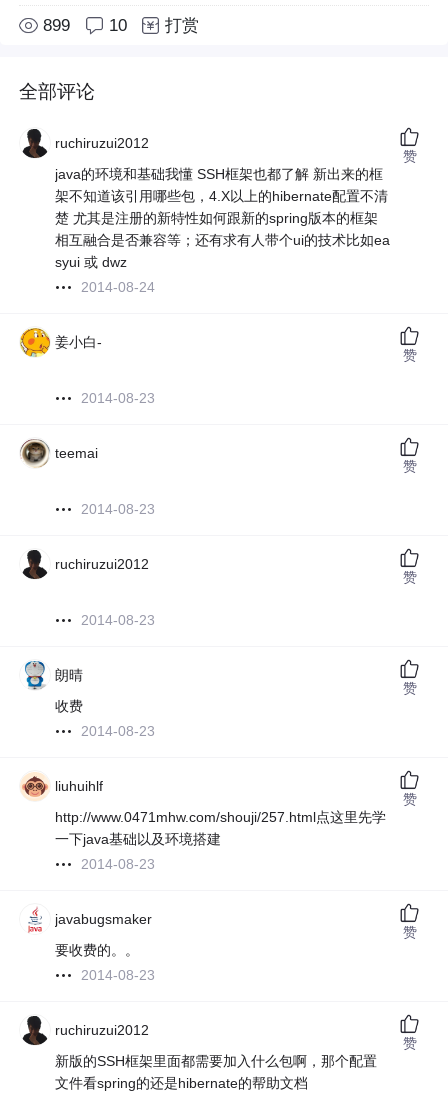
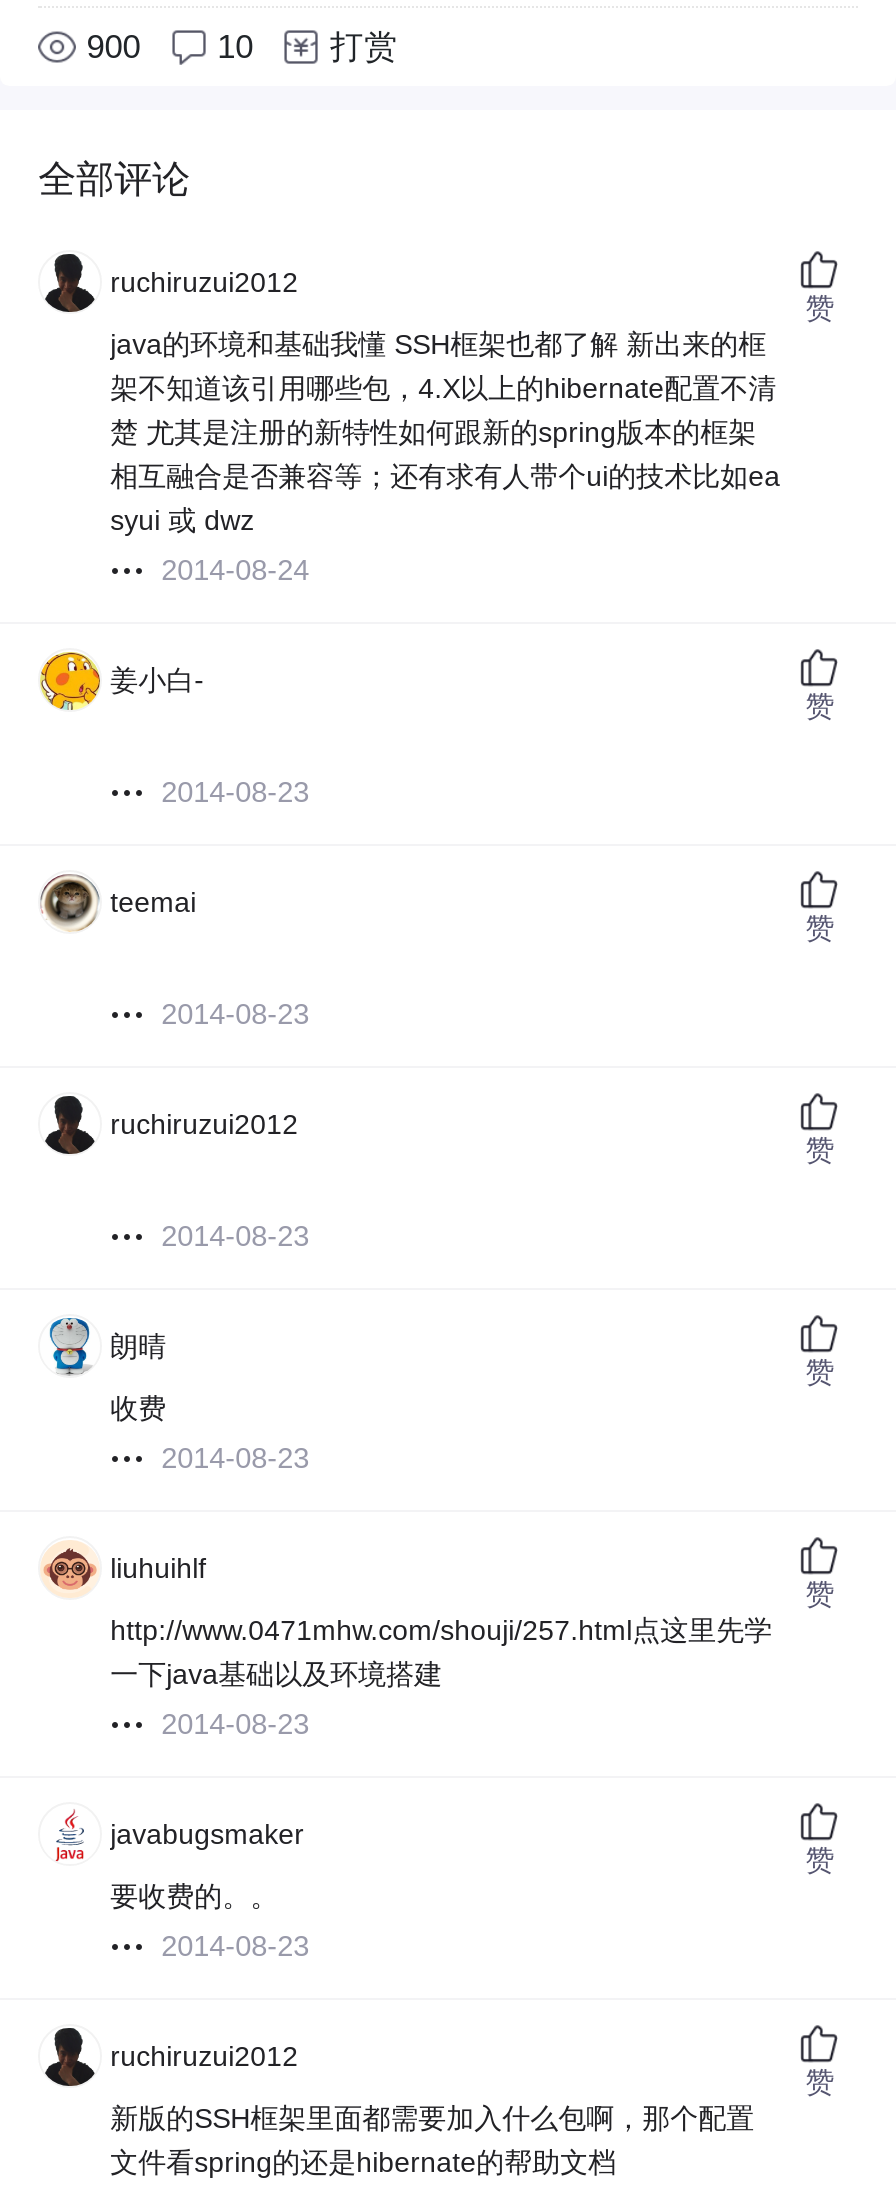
- 899
+ 900
